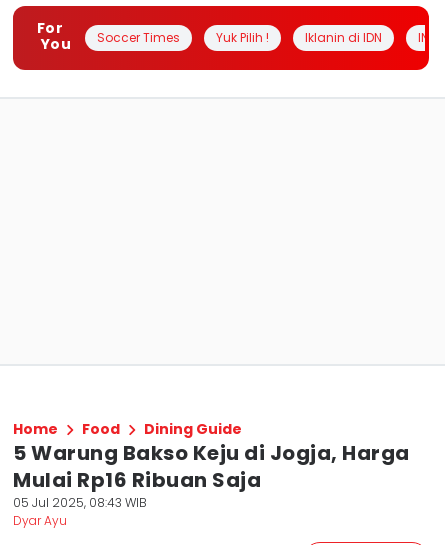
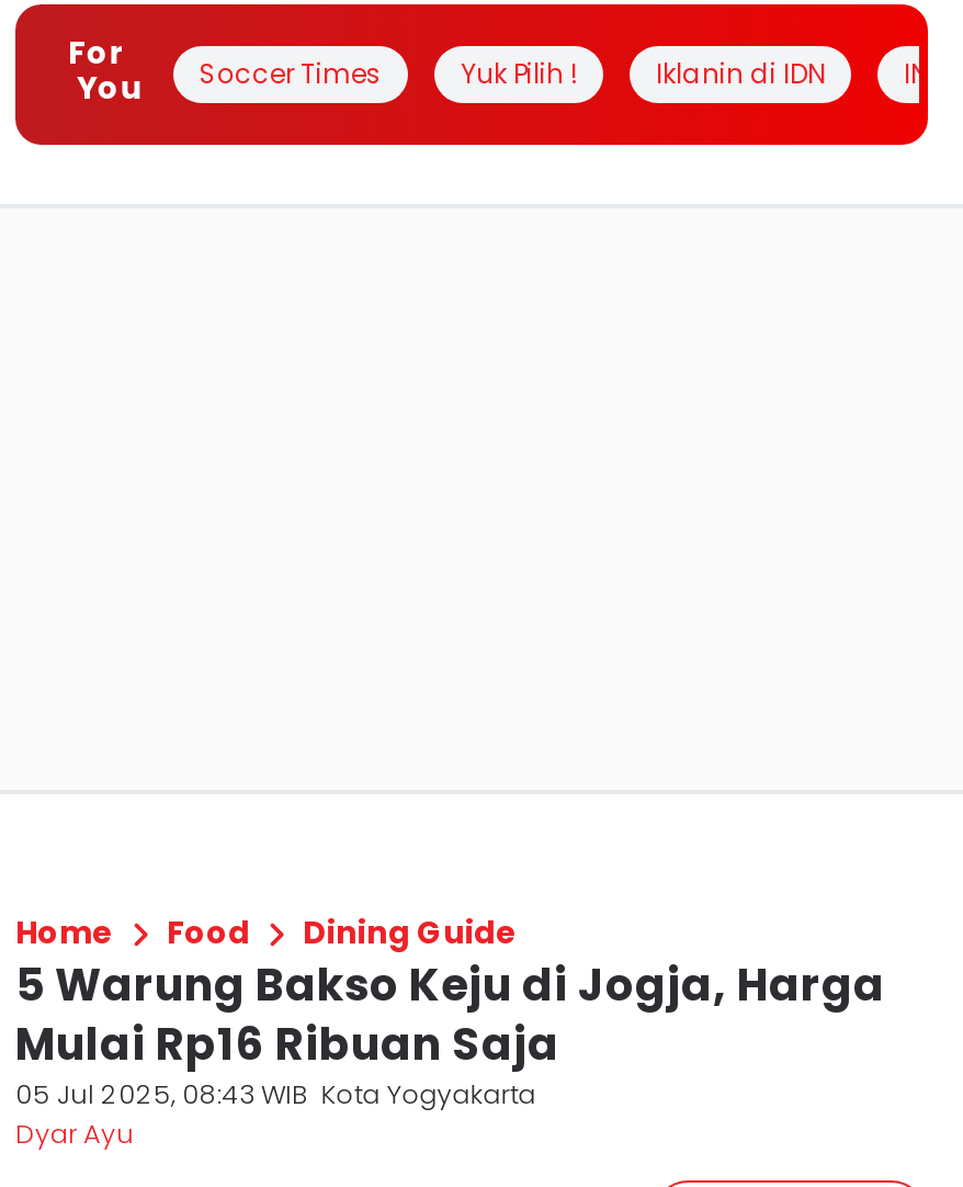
- 05 Jul 2025, 08:43 WIB
+ 05 Jul 2025, 08:43 WIB Kota Yogyakarta
